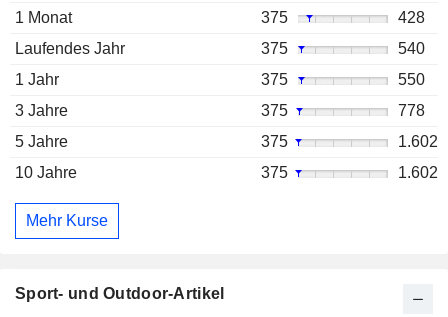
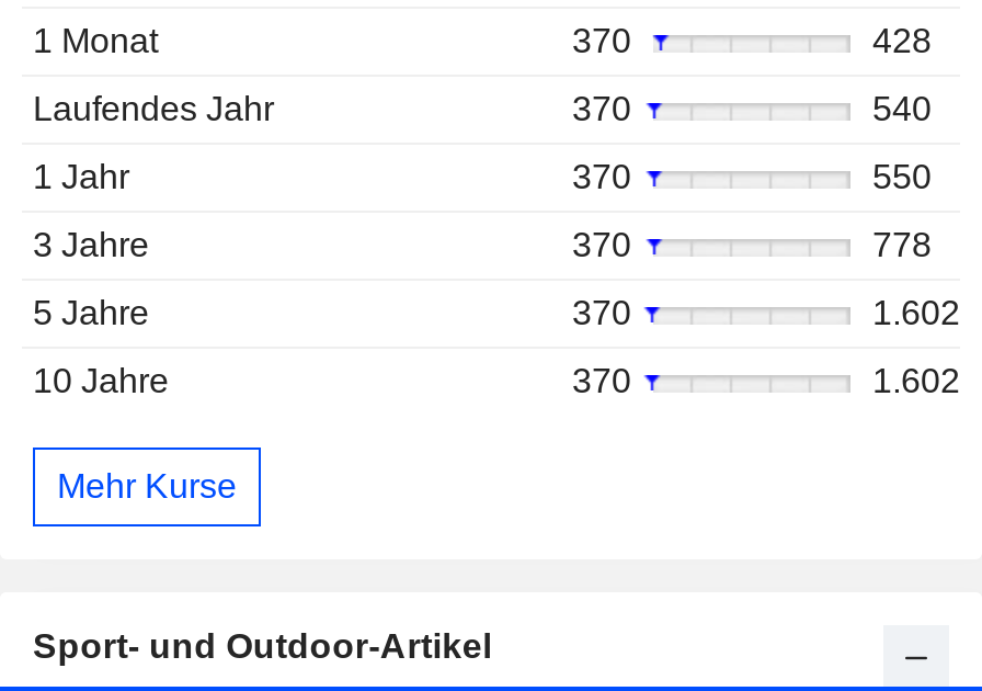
- 375
+ 370

- 375
+ 370

- 375
+ 370

- 375
+ 370

- 375
+ 370

- 375
+ 370
